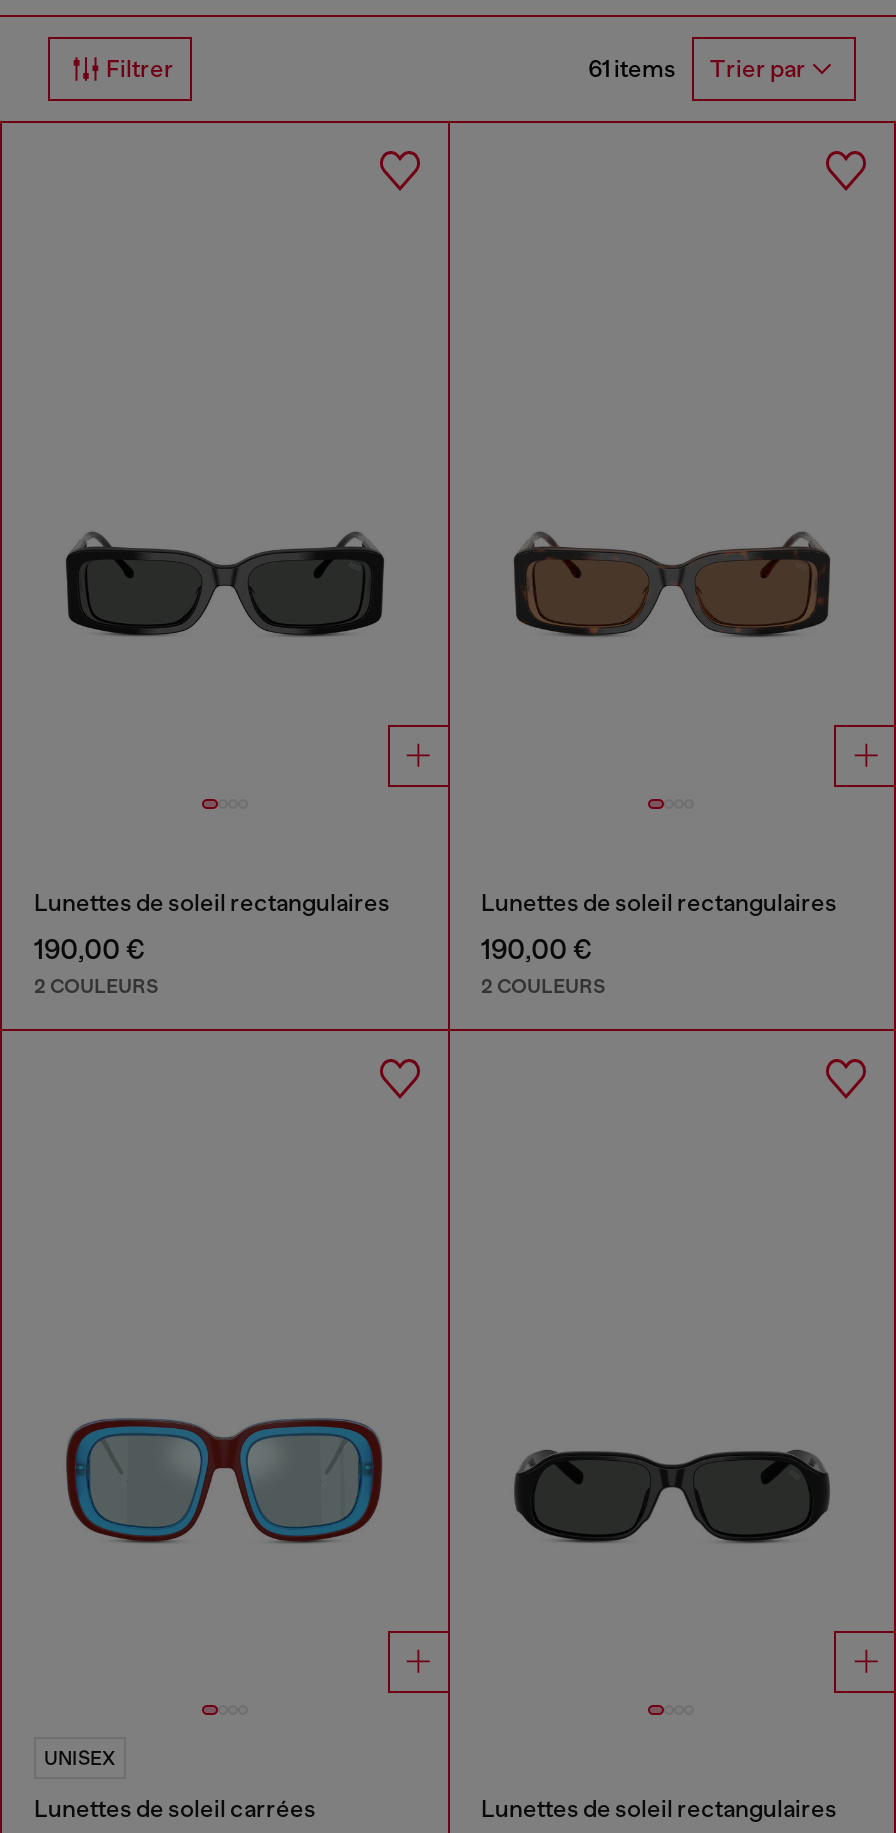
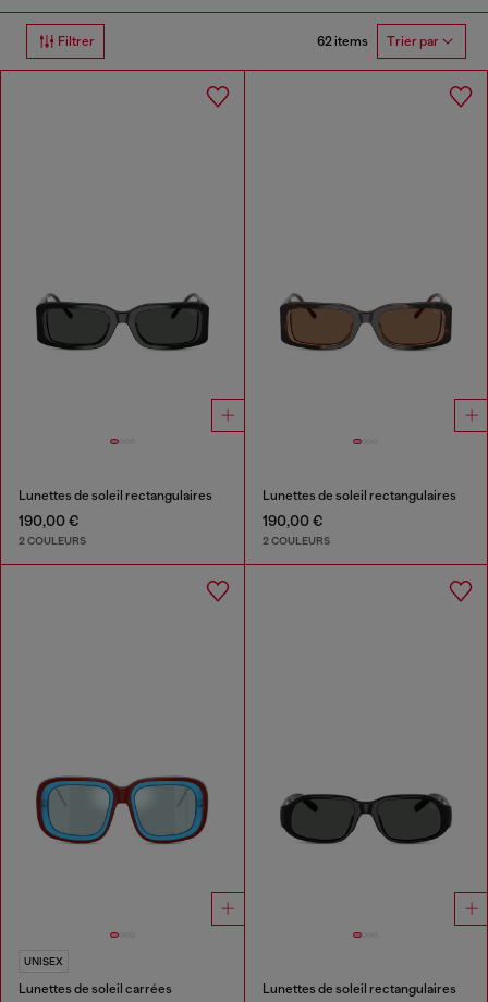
- 61 items Trier par
+ 62 items Trier par
